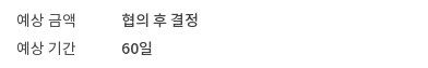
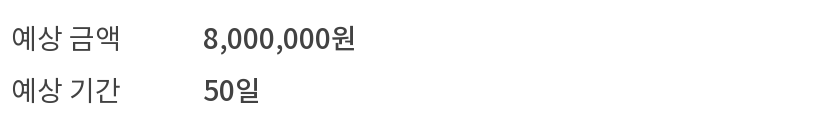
- 협의 후 결정
+ 8,000,000원

- 60일
+ 50일
